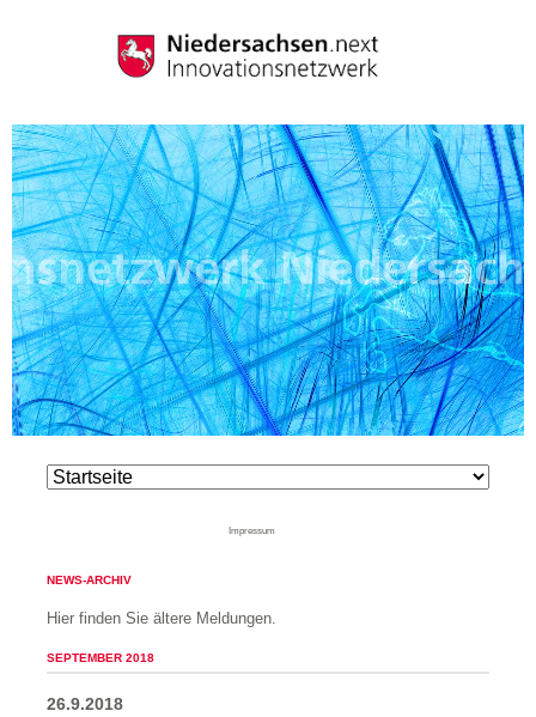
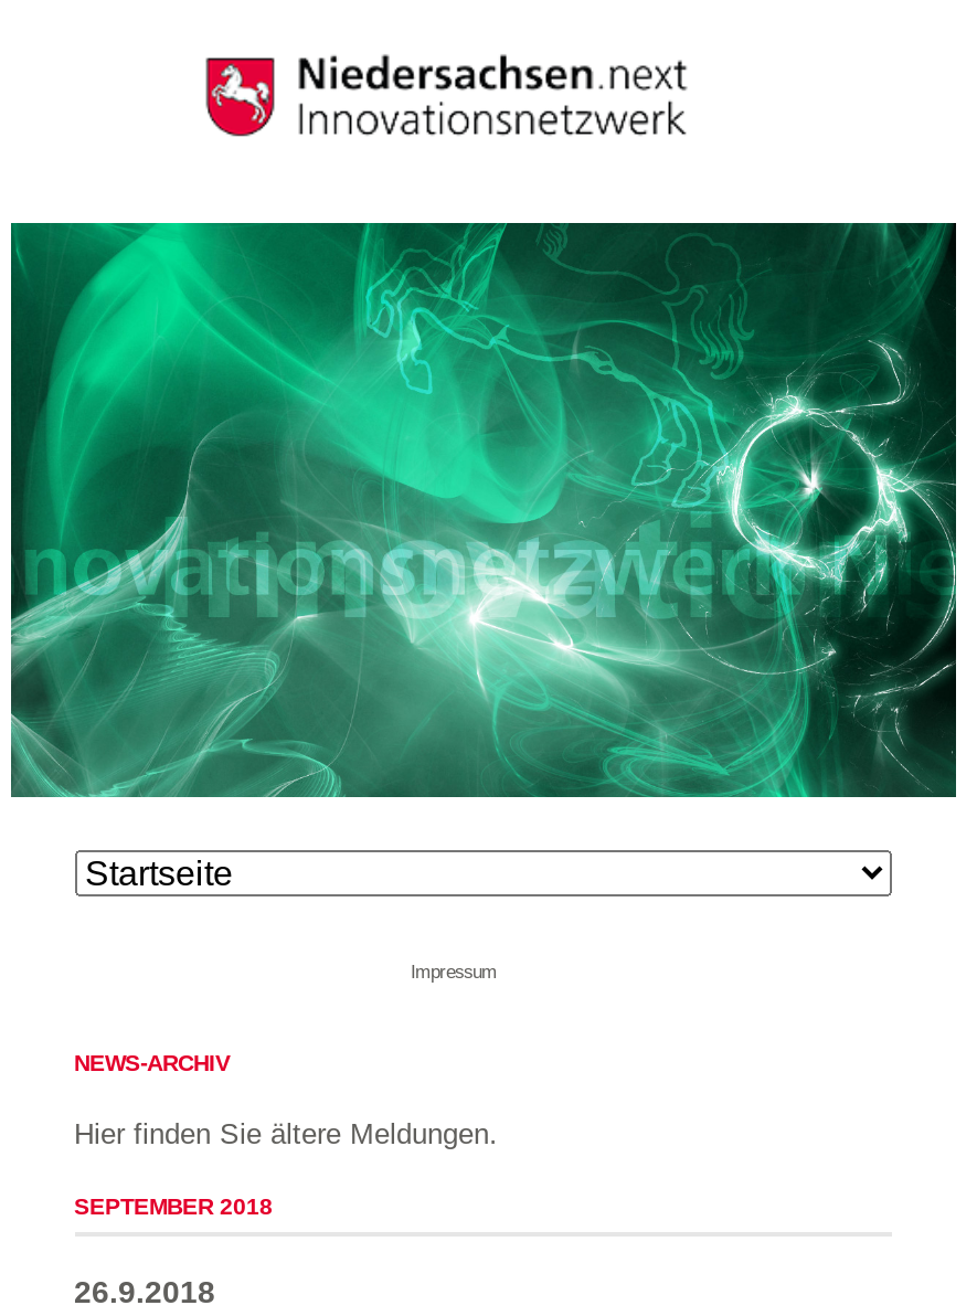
- [image]
+ [image]
